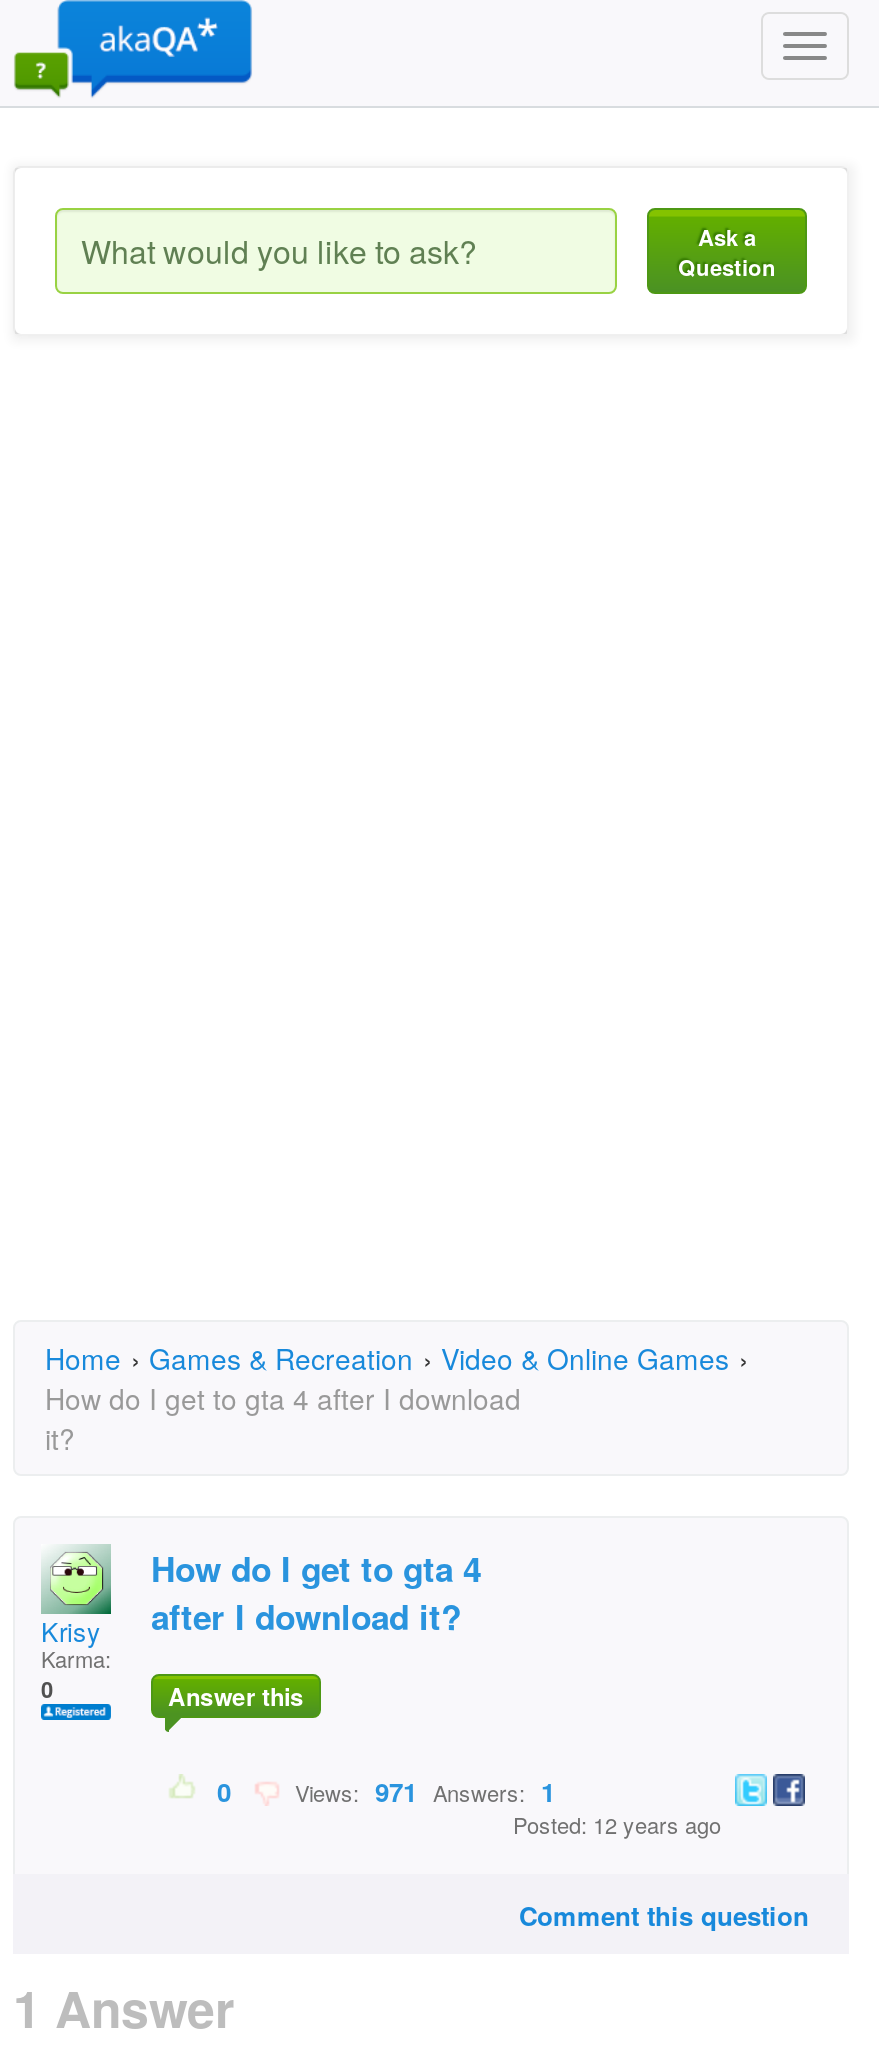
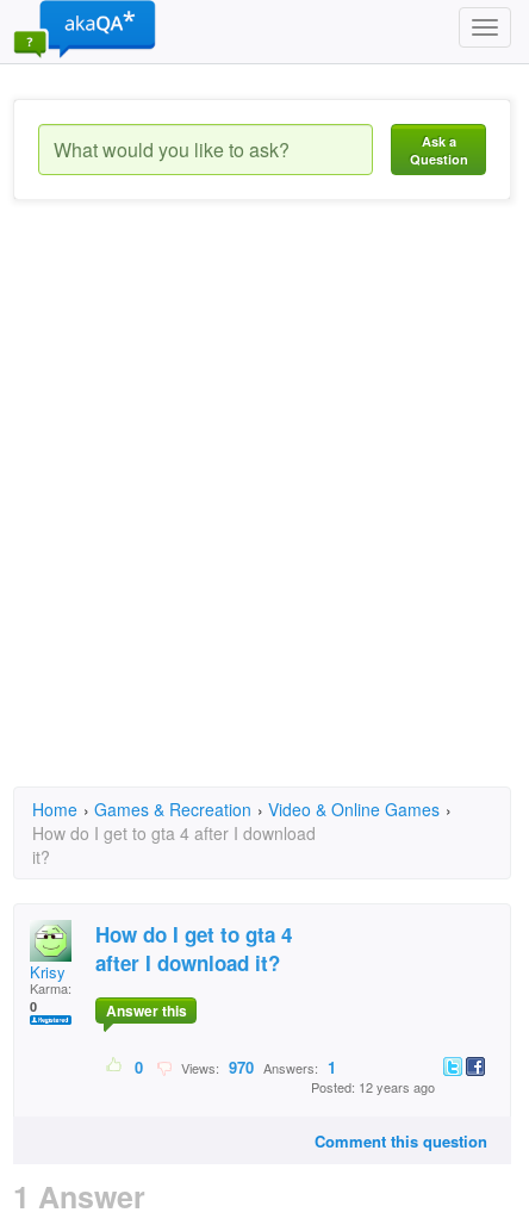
- Views: 971 Answers: 1
+ Views: 970 Answers: 1
